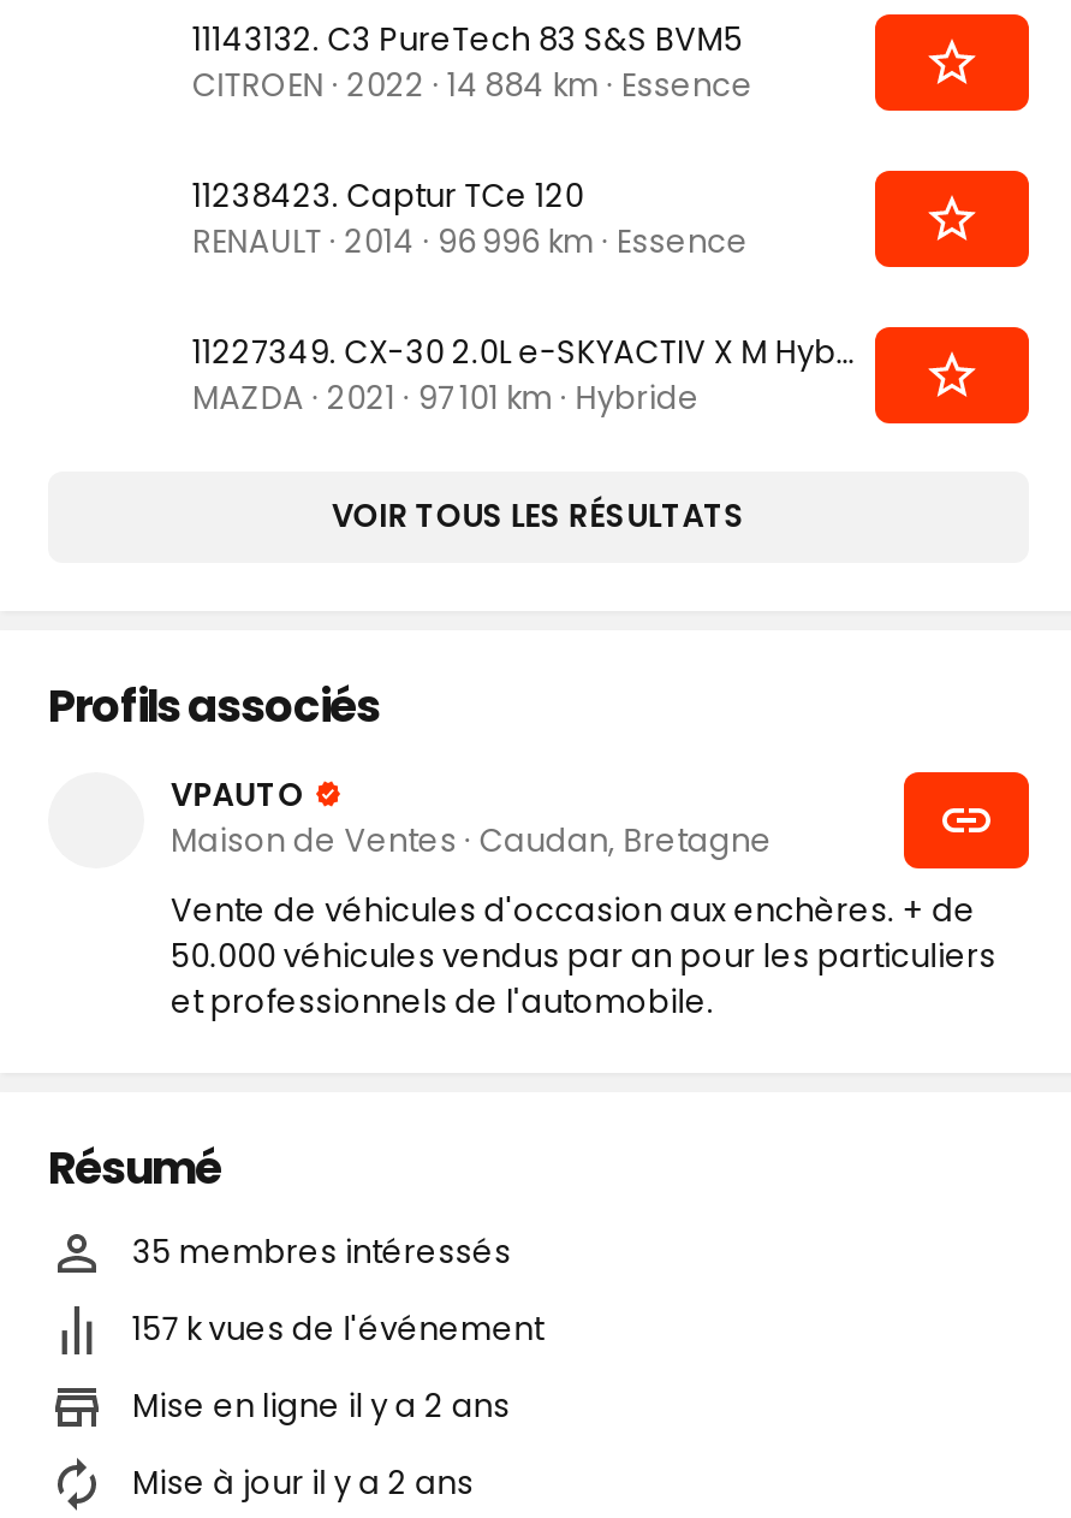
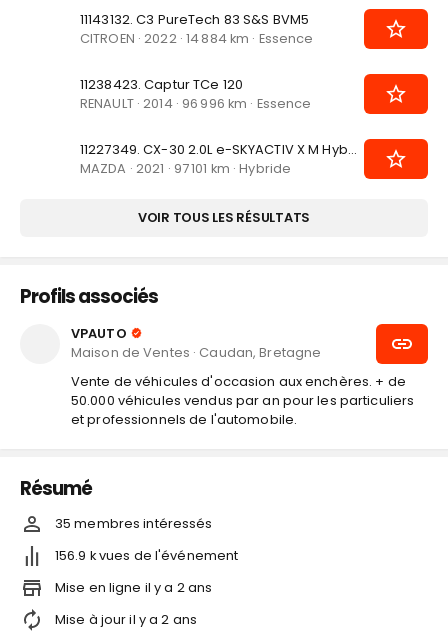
- 157 kvues de l'événement
+ 156.9 kvues de l'événement
